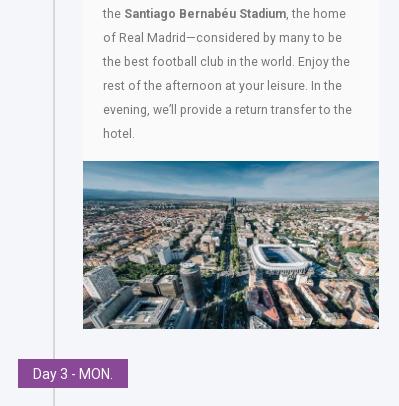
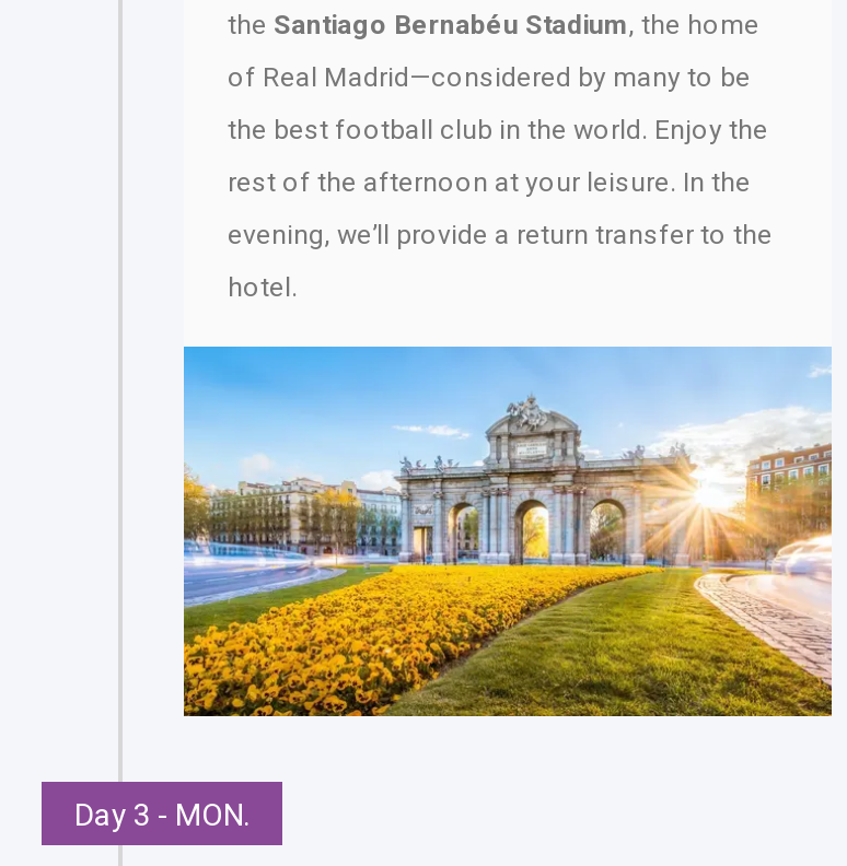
- [image]
+ [image]
